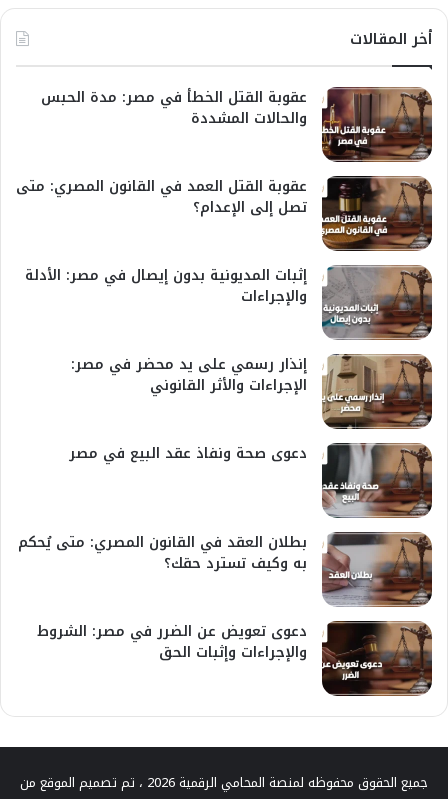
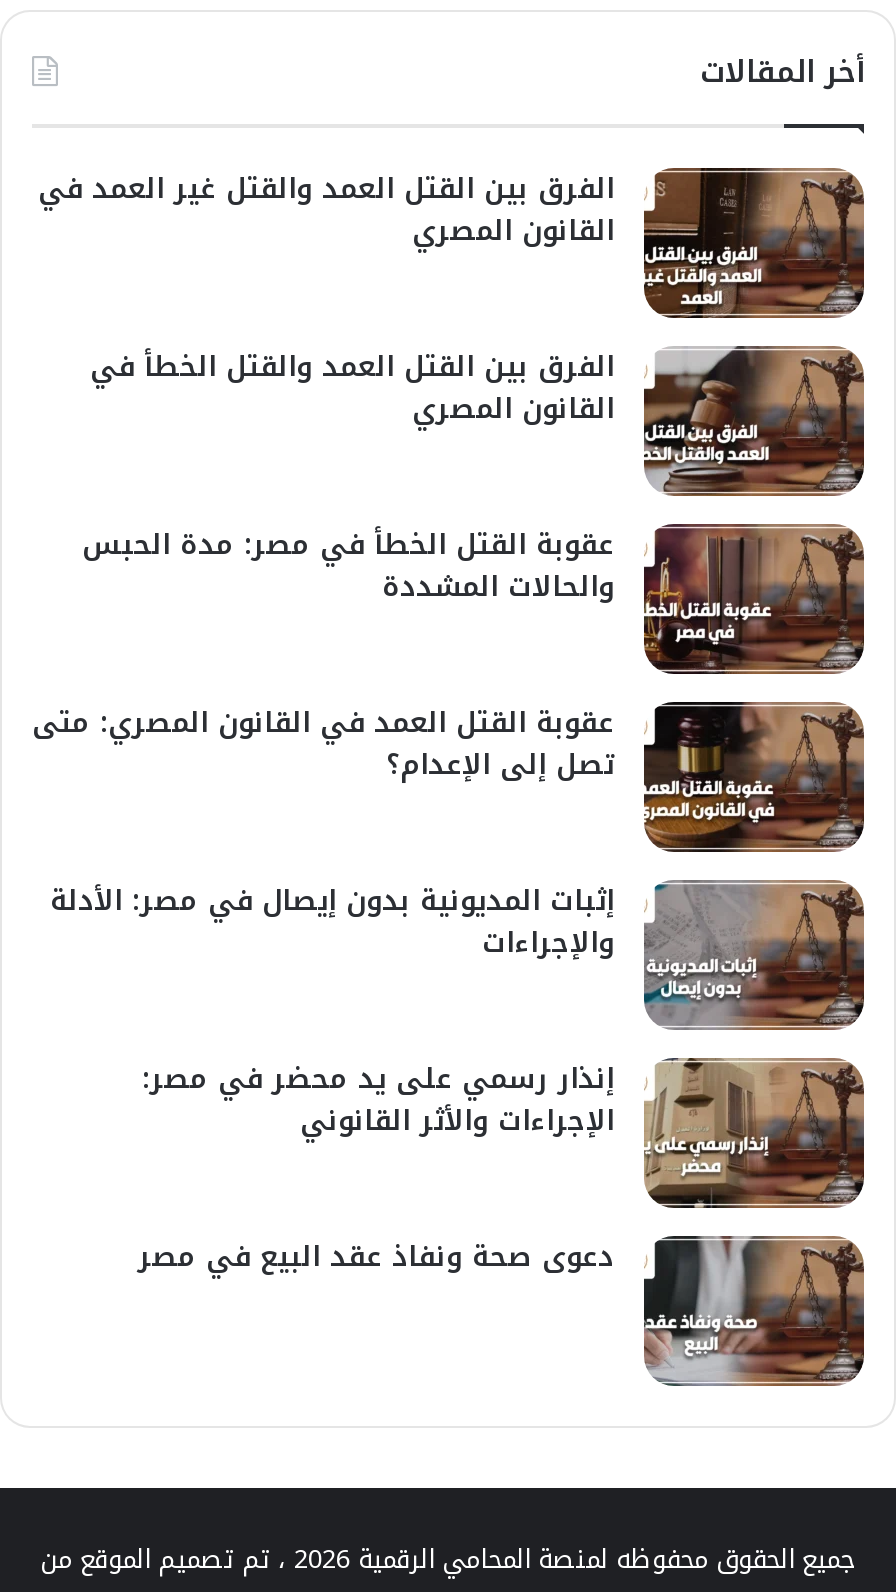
+ [image]
+ الفرق بين القتل العمد والقتل غير العمد في
+ القانون المصري
+ الفرق بين القتل العمد والقتل الخطأ في
+ القانون المصري

+ [image]

moved down: [image] | عقوبة القتل الخطأ في مصر: مدة الحبس | والحالات المشددة | ... | الإجراءات والأثر القانوني | دعوى صحة ونفاذ عقد البيع في مصر

moved down: [image]

- [image]
- بطلان العقد في القانون المصري: متى يُحكم
- به وكيف تسترد حقك؟
- دعوى تعويض عن الضرر في مصر: الشروط
- والإجراءات وإثبات الحق

- [image]
